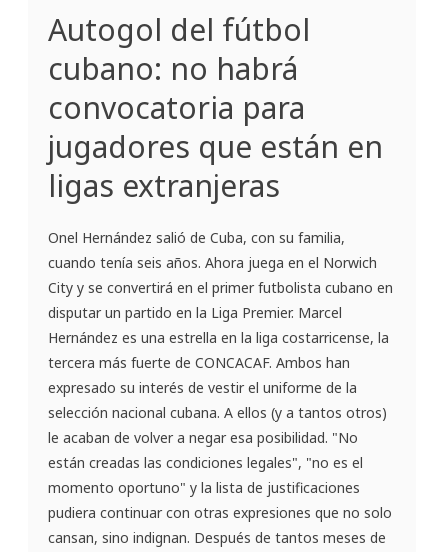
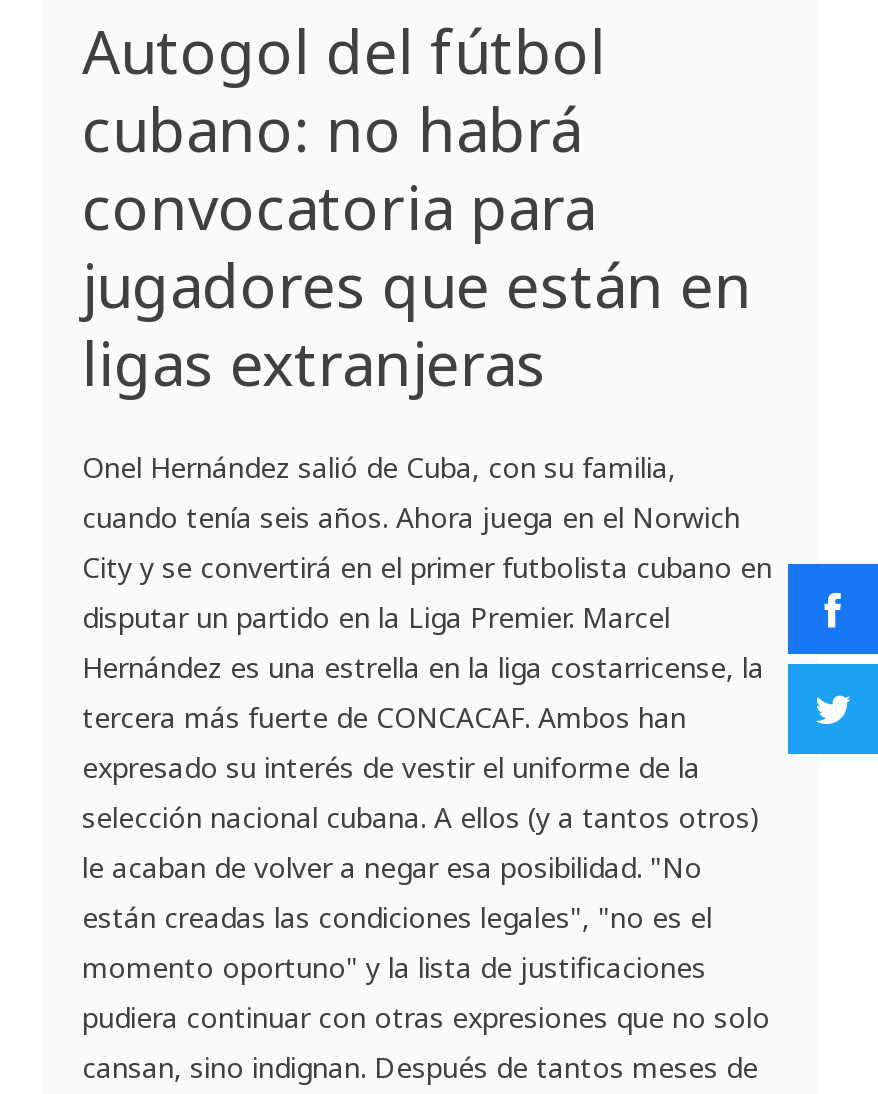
+ [image]
